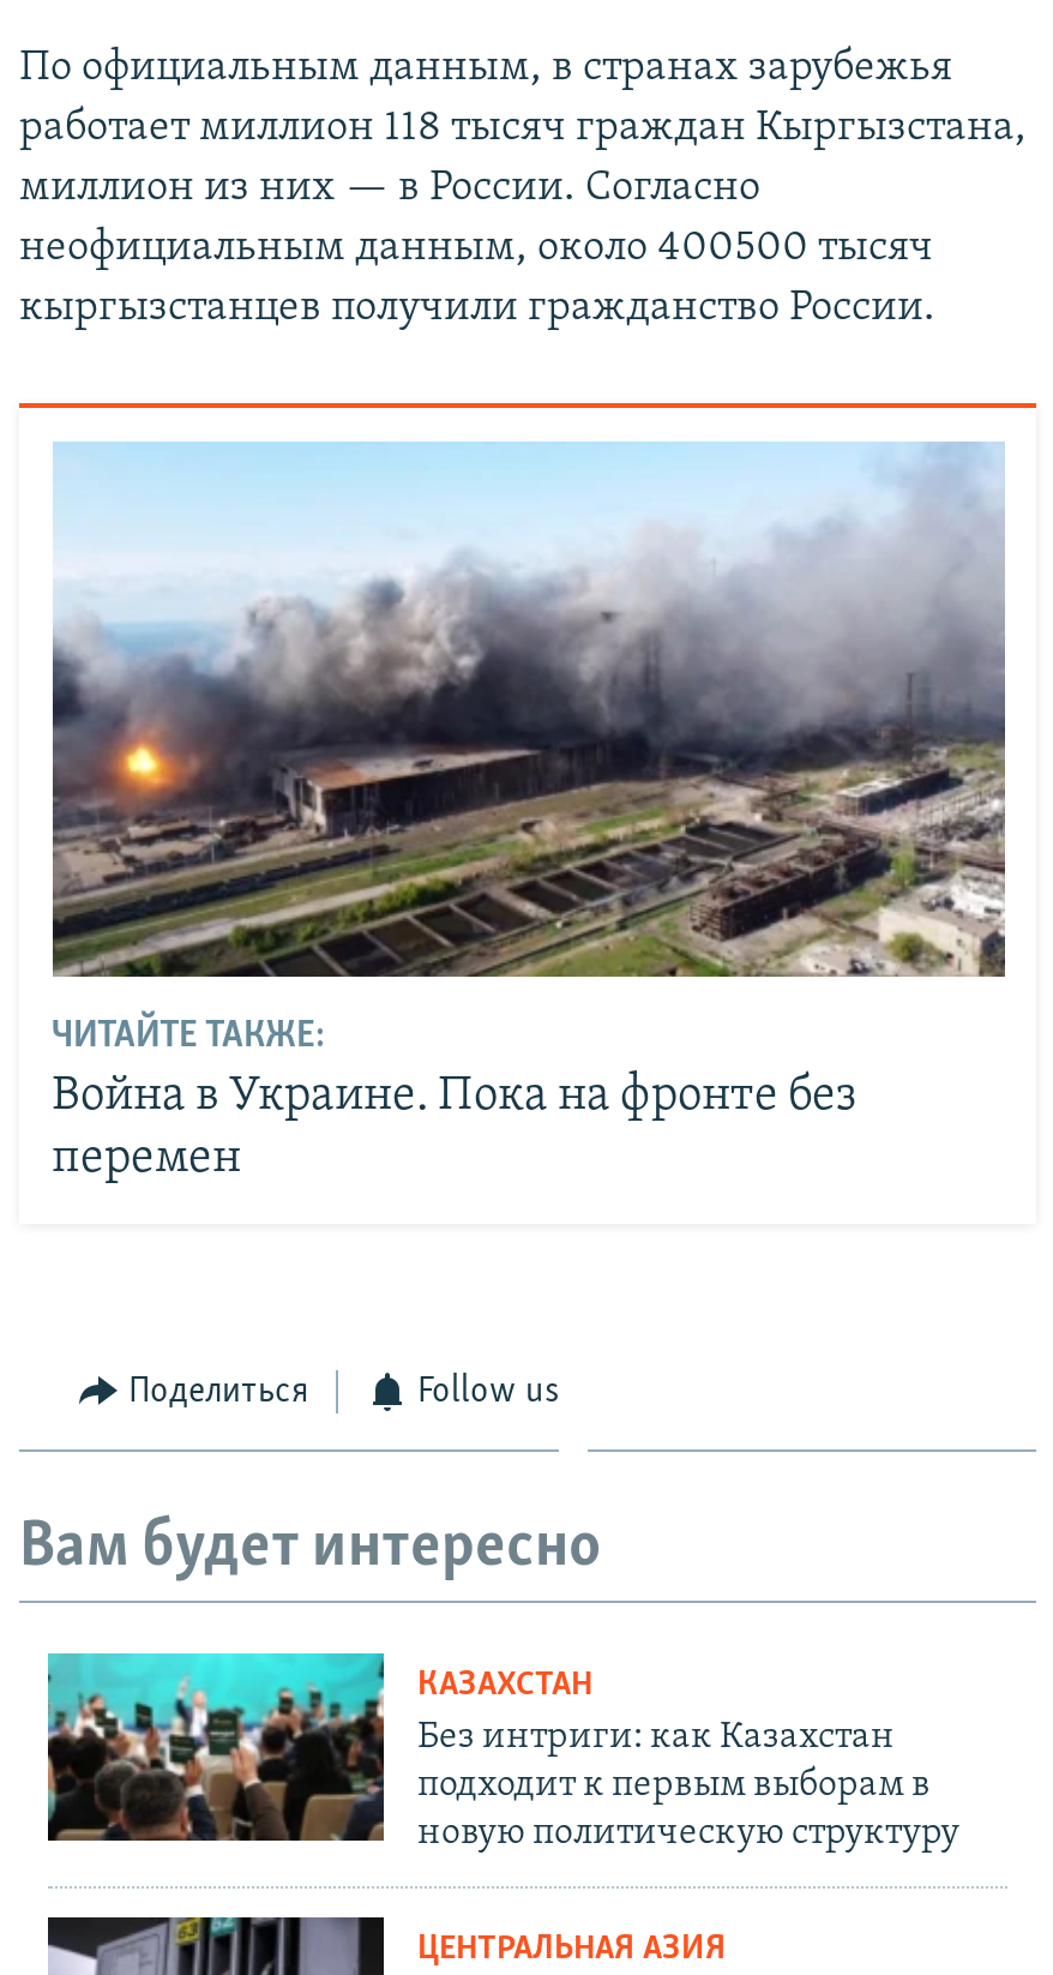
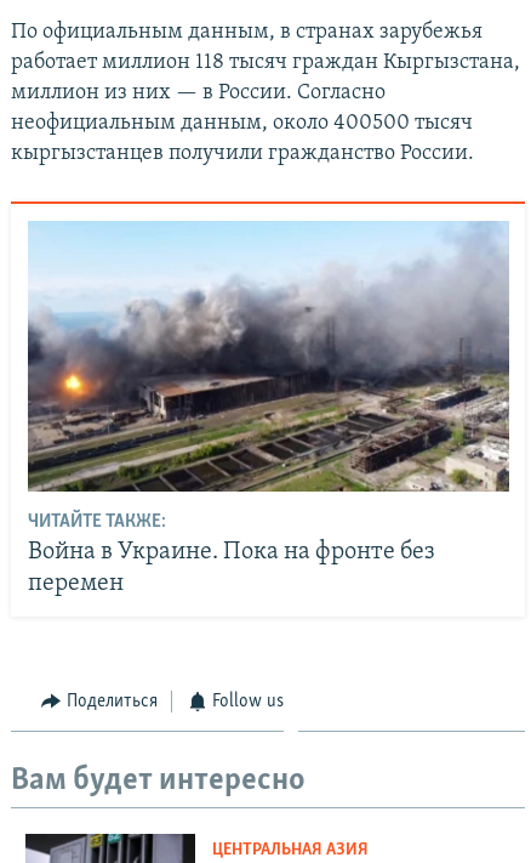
- [image]
- КАЗАХСТАН
- Без интриги: как Казахстан
- подходит к первым выборам в
- новую политическую структуру
